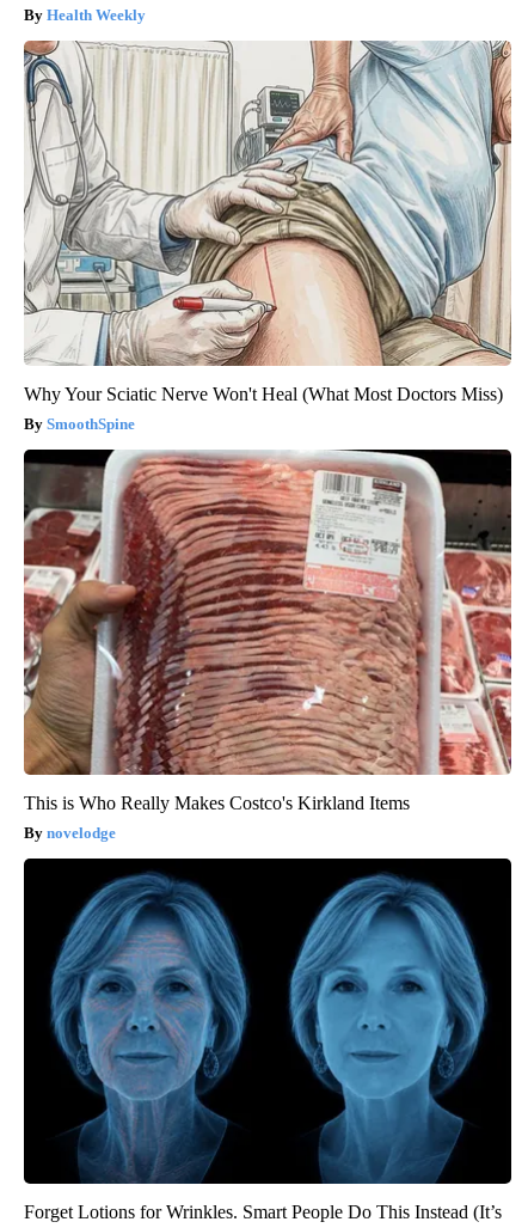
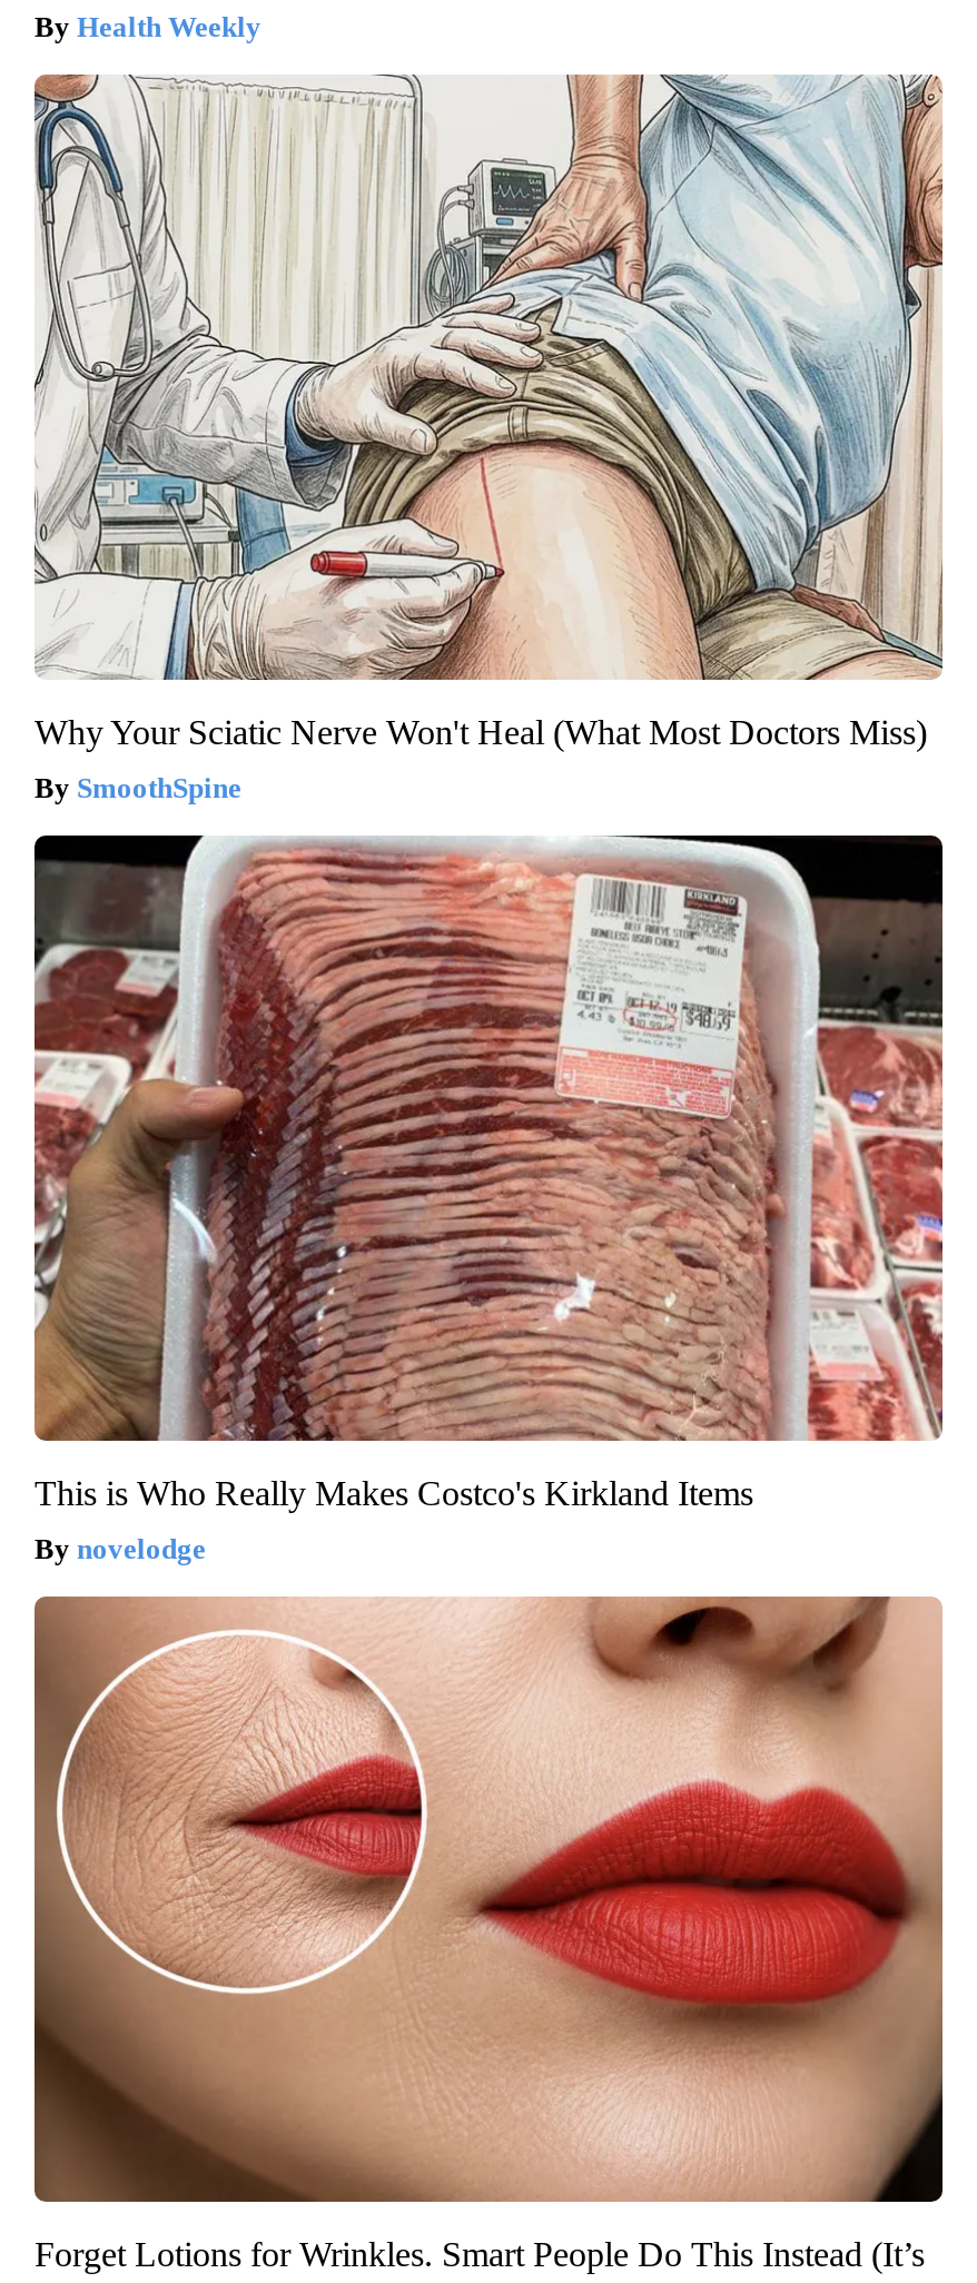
- [image]
+ [image]
